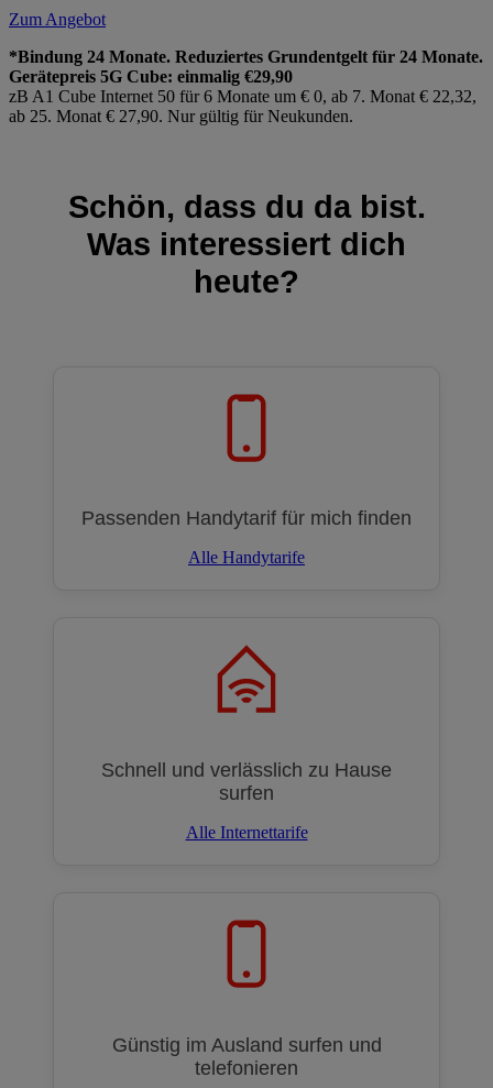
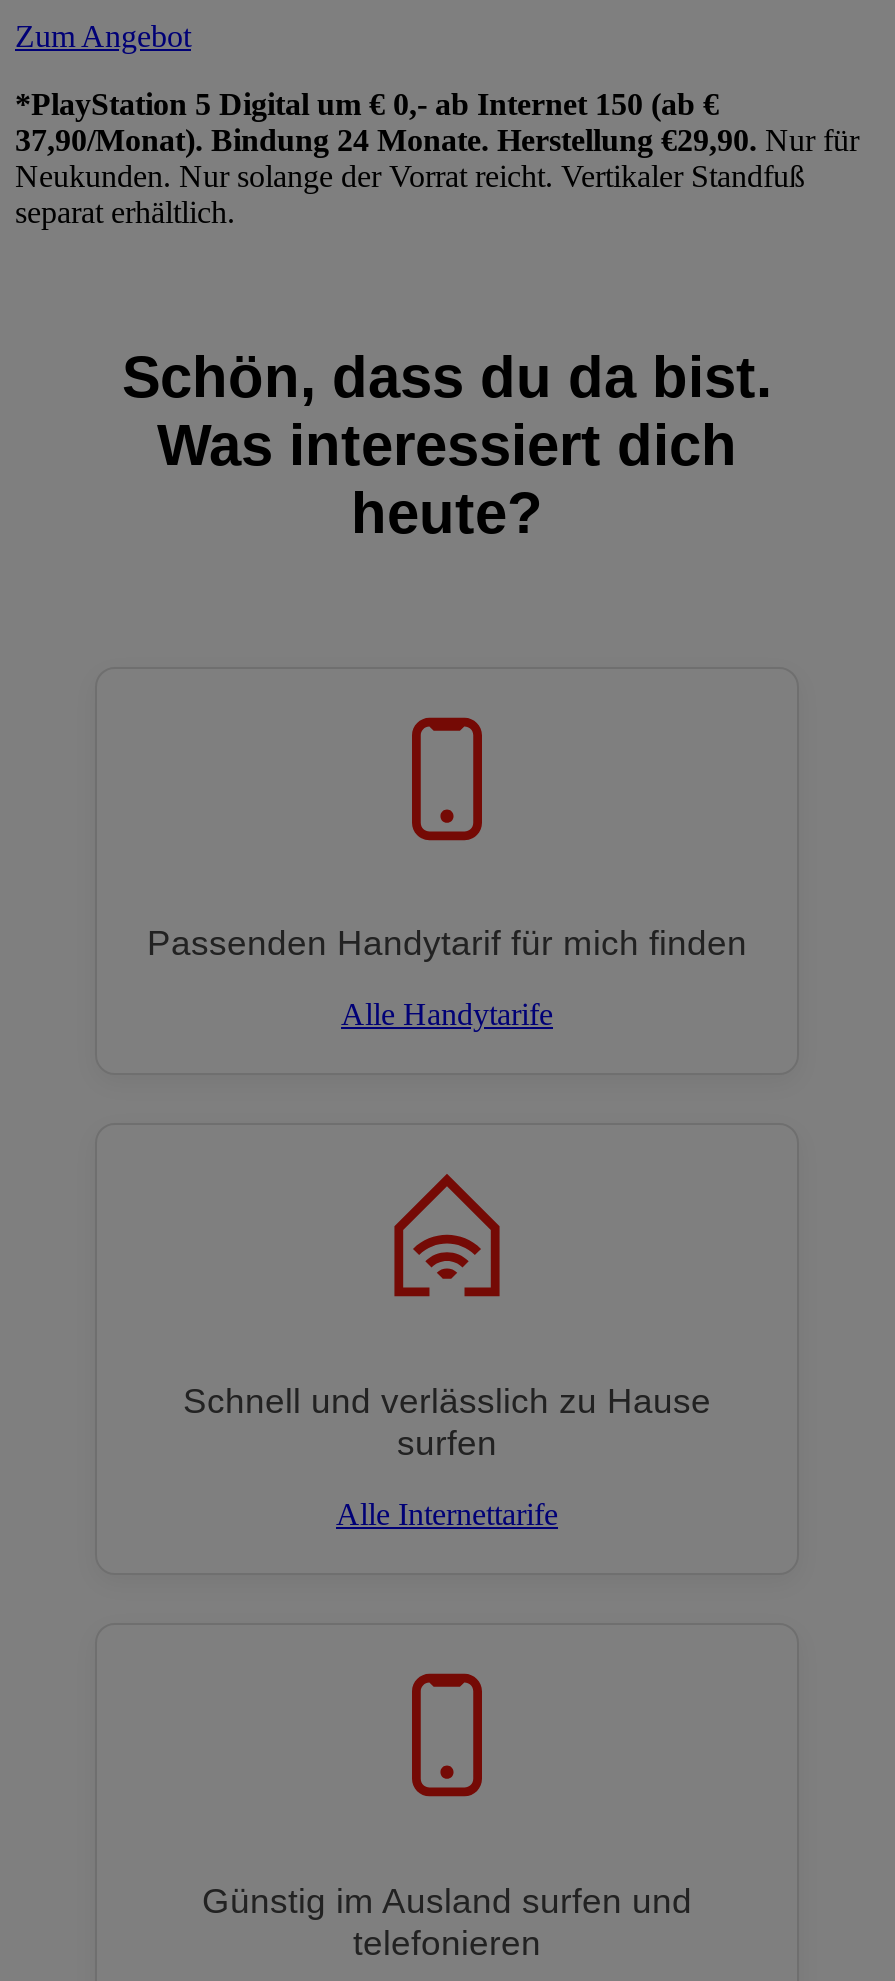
- *Bindung 24 Monate. Reduziertes Grundentgelt für 24 Monate.
- Gerätepreis 5G Cube: einmalig €29,90
- zB A1 Cube Internet 50 für 6 Monate um € 0, ab 7. Monat € 22,32,
- ab 25. Monat € 27,90. Nur gültig für Neukunden.
+ *PlayStation 5 Digital um € 0,- ab Internet 150 (ab €
+ 37,90/Monat). Bindung 24 Monate. Herstellung €29,90. Nur für
+ Neukunden. Nur solange der Vorrat reicht. Vertikaler Standfuß
+ separat erhältlich.
